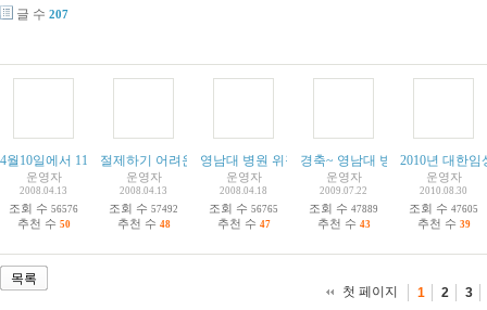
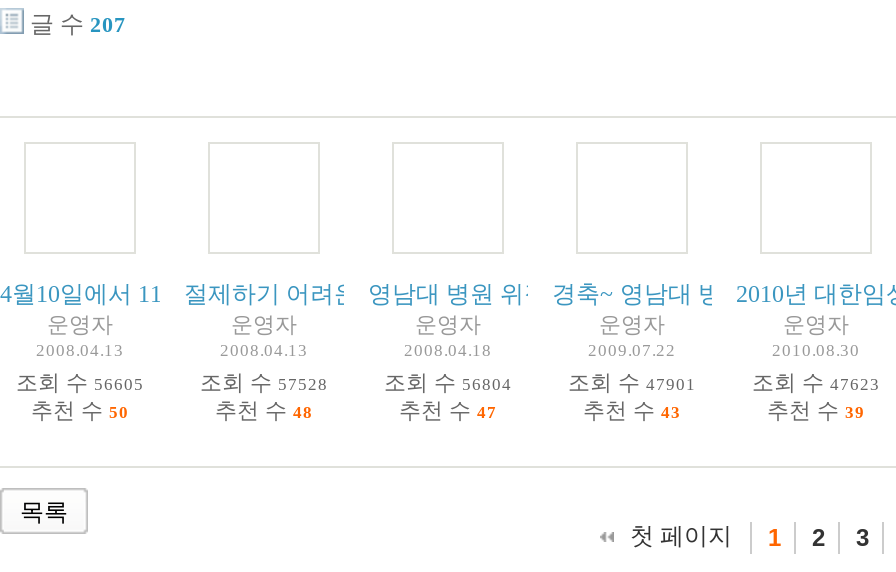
- 조회 수 56576
+ 조회 수 56605

- 조회 수 57492
+ 조회 수 57528

- 조회 수 56765
+ 조회 수 56804

- 조회 수 47889
+ 조회 수 47901

- 조회 수 47605
+ 조회 수 47623
